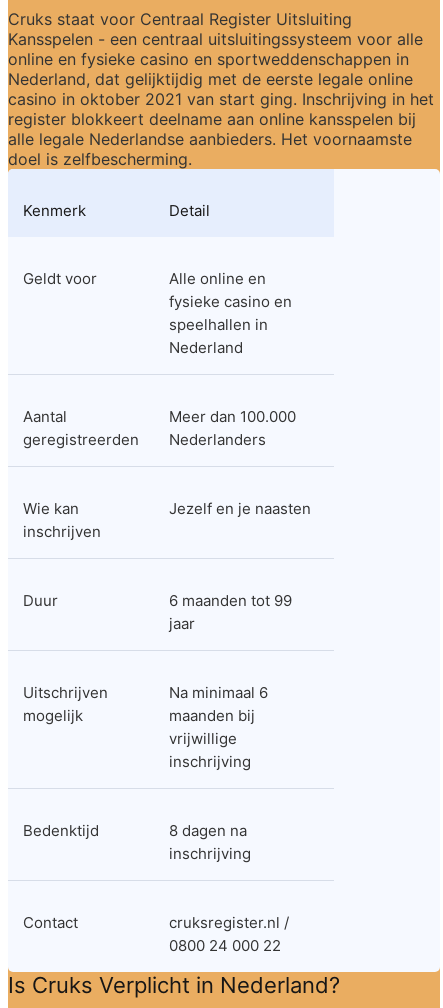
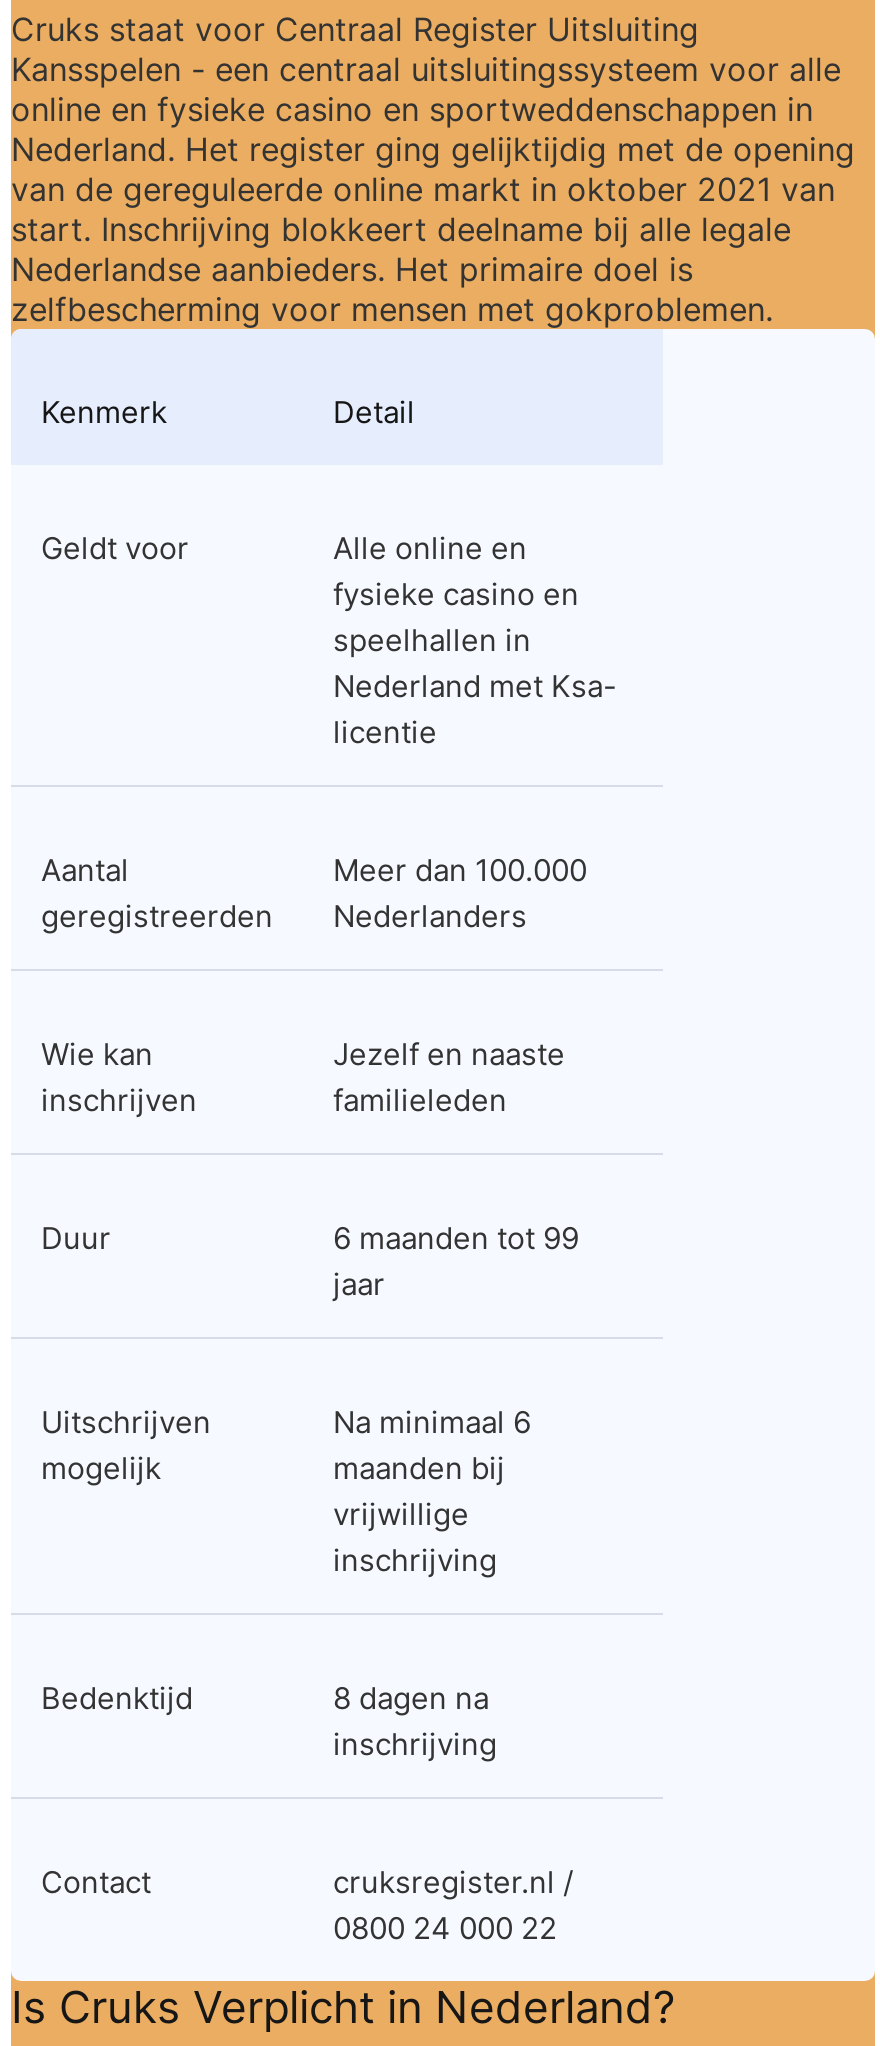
- Nederland, dat gelijktijdig met de eerste legale online
- casino in oktober 2021 van start ging. Inschrijving in het
- register blokkeert deelname aan online kansspelen bij
- alle legale Nederlandse aanbieders. Het voornaamste
- doel is zelfbescherming.
+ Nederland. Het register ging gelijktijdig met de opening
+ van de gereguleerde online markt in oktober 2021 van
+ start. Inschrijving blokkeert deelname bij alle legale
+ Nederlandse aanbieders. Het primaire doel is
+ zelfbescherming voor mensen met gokproblemen.

- Nederland
+ Nederland met Ksa-
+ licentie

- Jezelf en je naasten
+ Jezelf en naaste
+ familieleden
